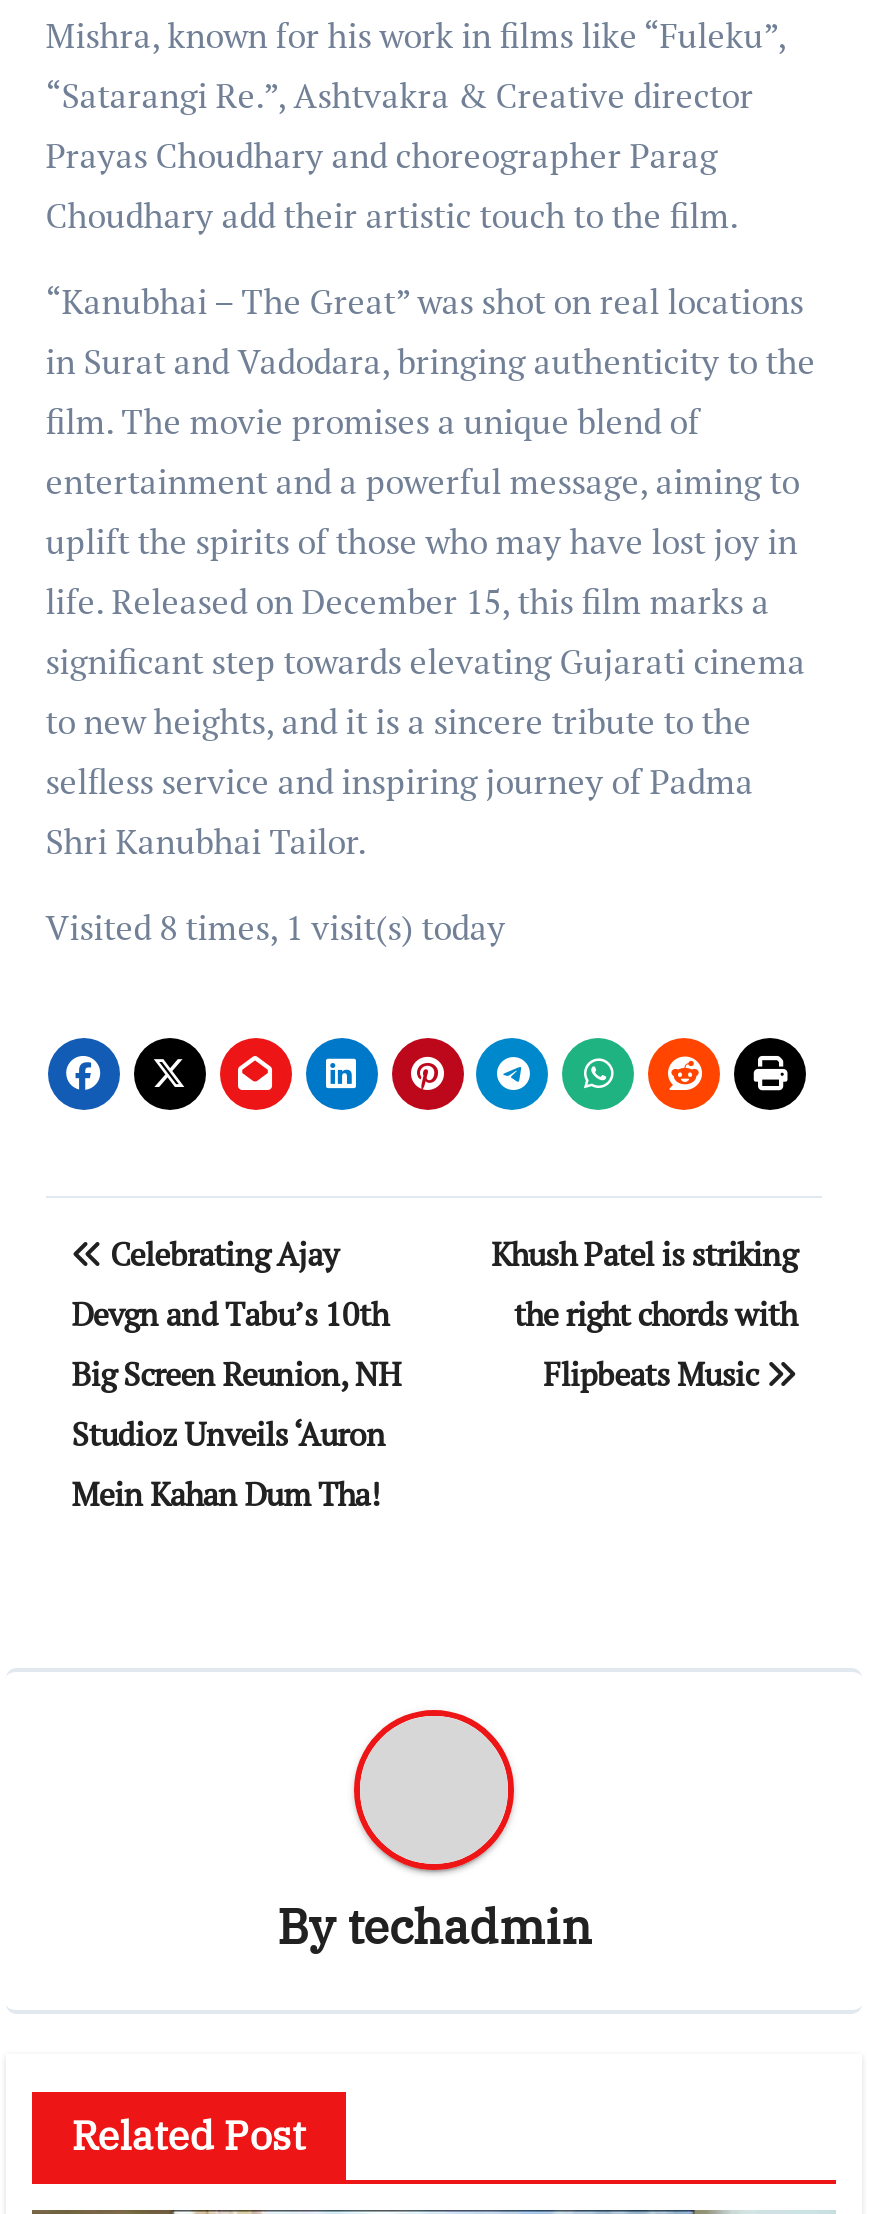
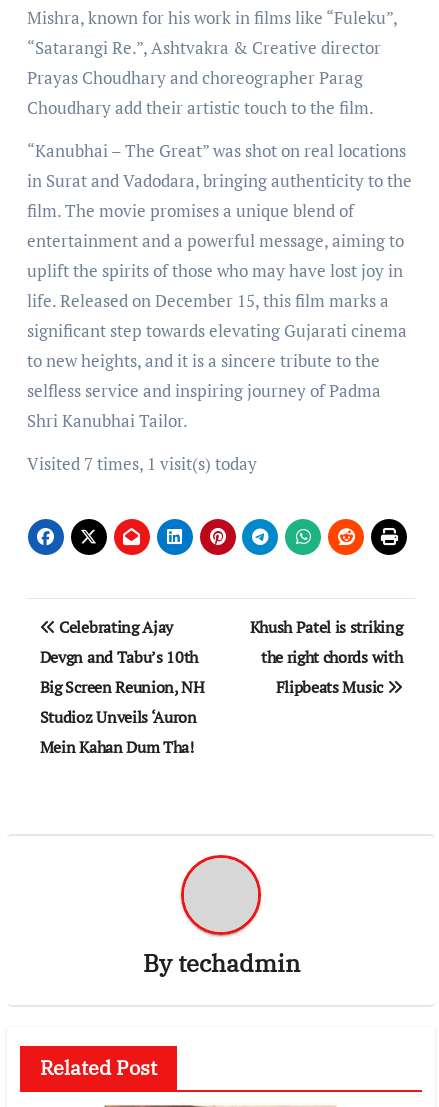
- Visited 8 times, 1 visit(s) today
+ Visited 7 times, 1 visit(s) today
